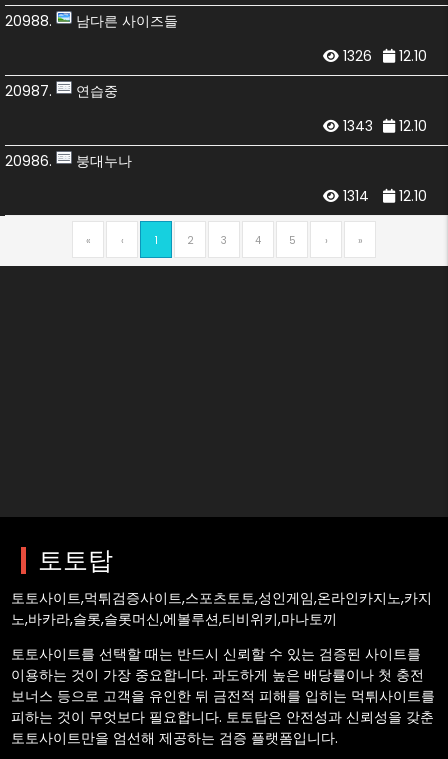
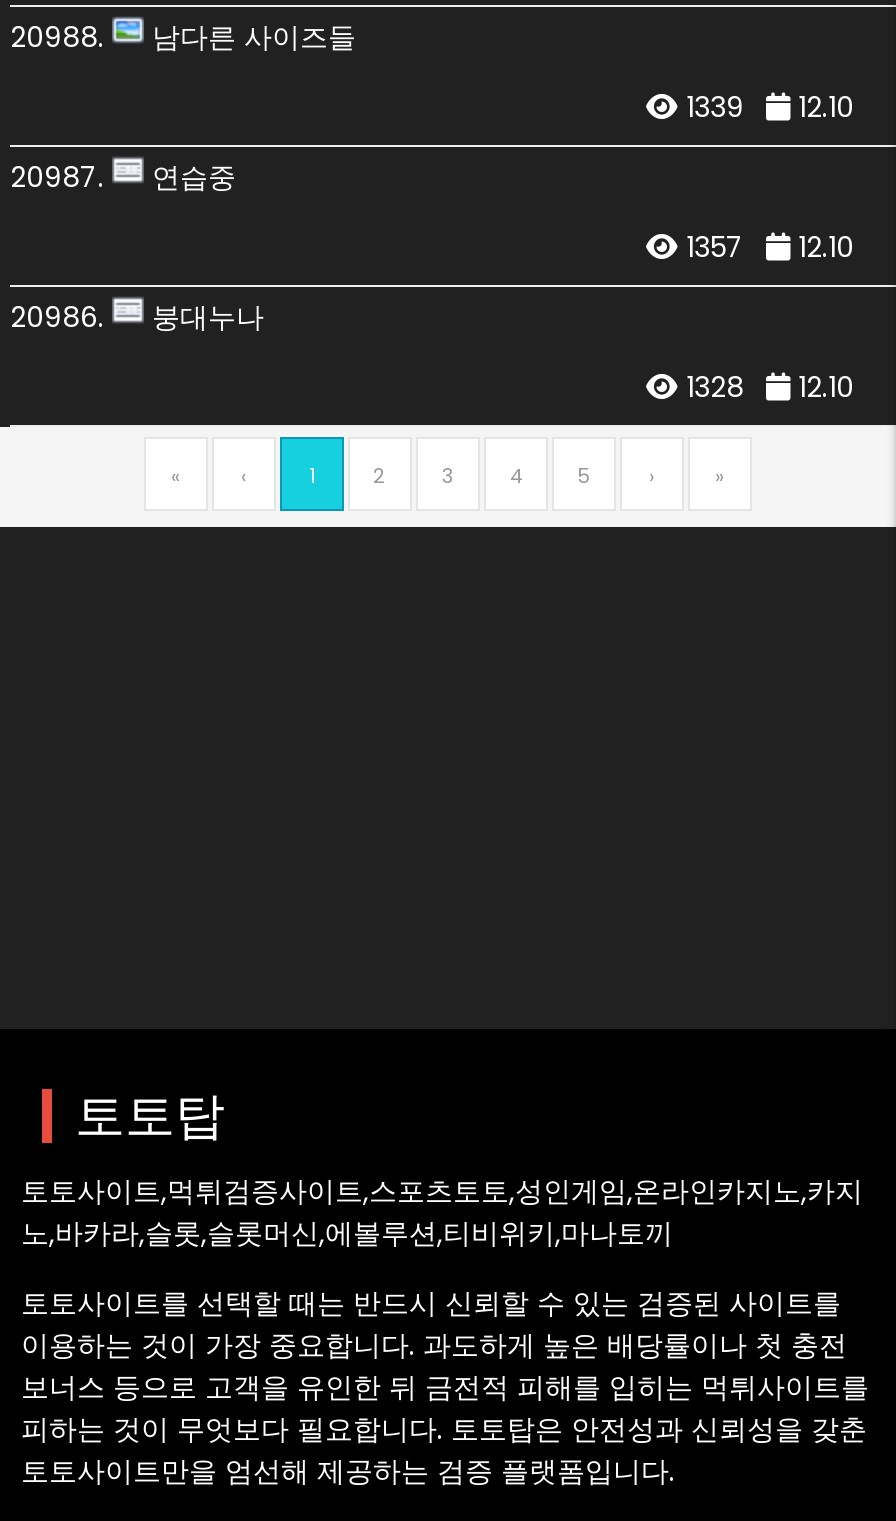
- 1326 12.10
+ 1339 12.10

- 1343 12.10
+ 1357 12.10

- 1314 12.10
+ 1328 12.10
